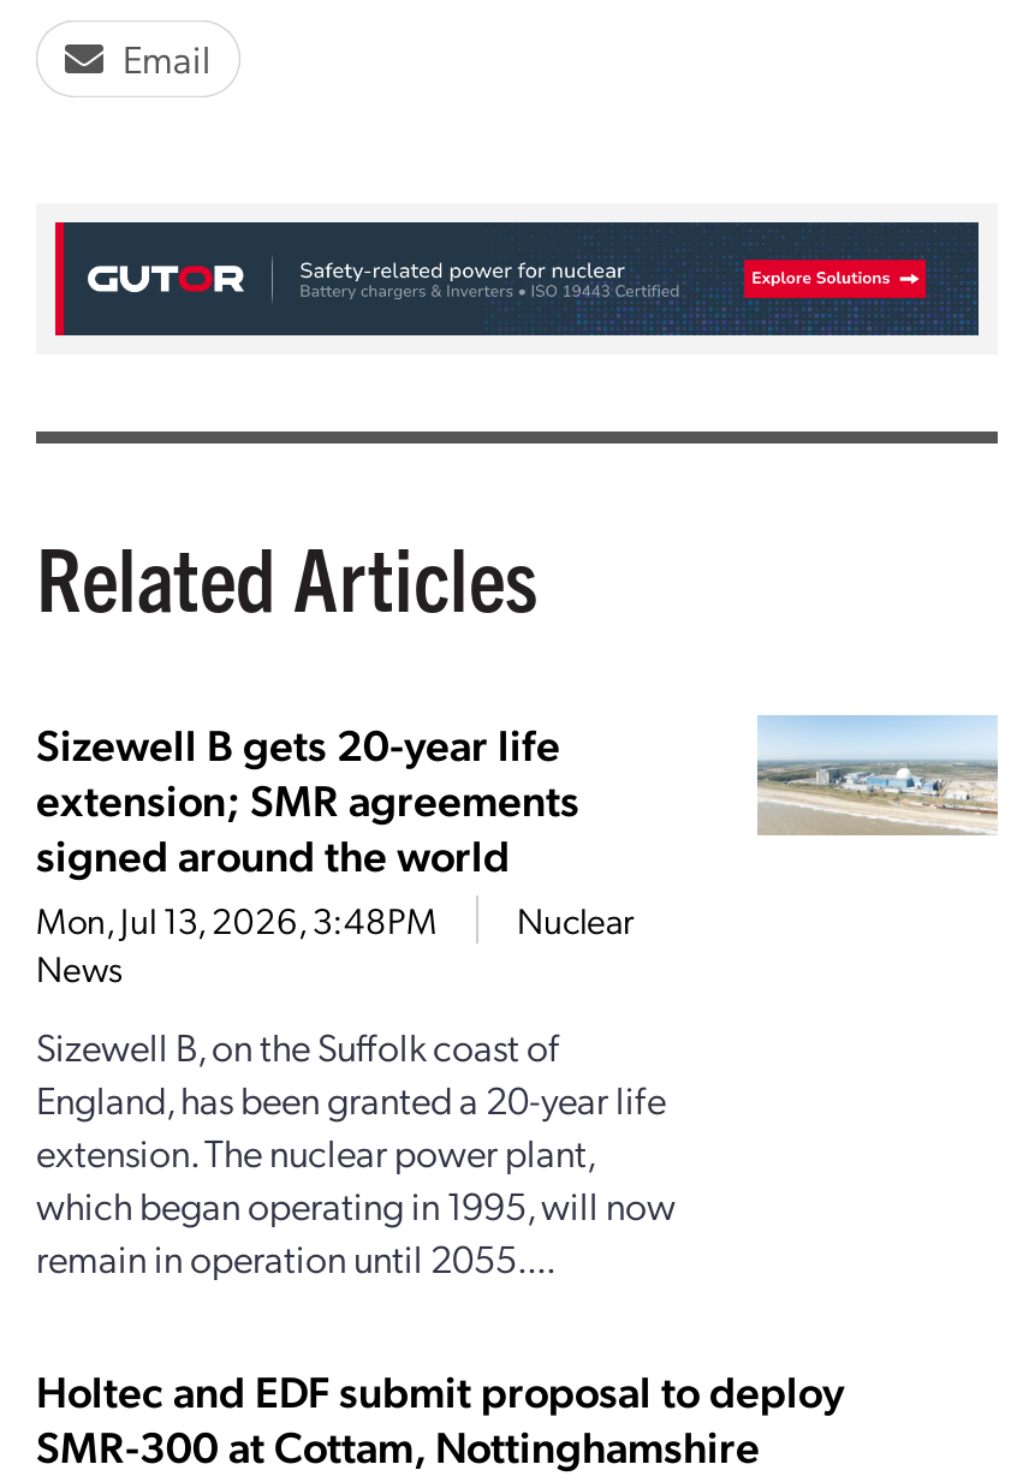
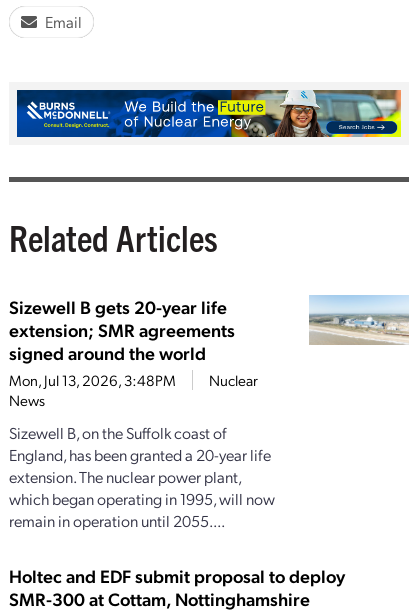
- [image]
+ [image]
